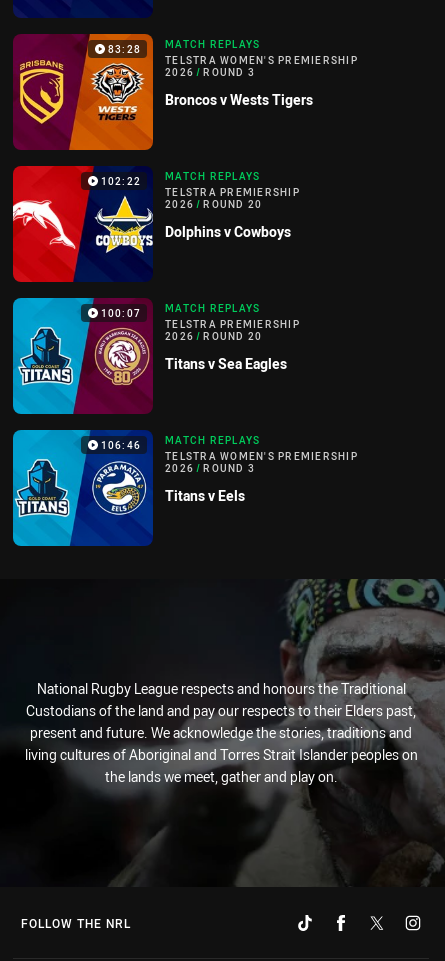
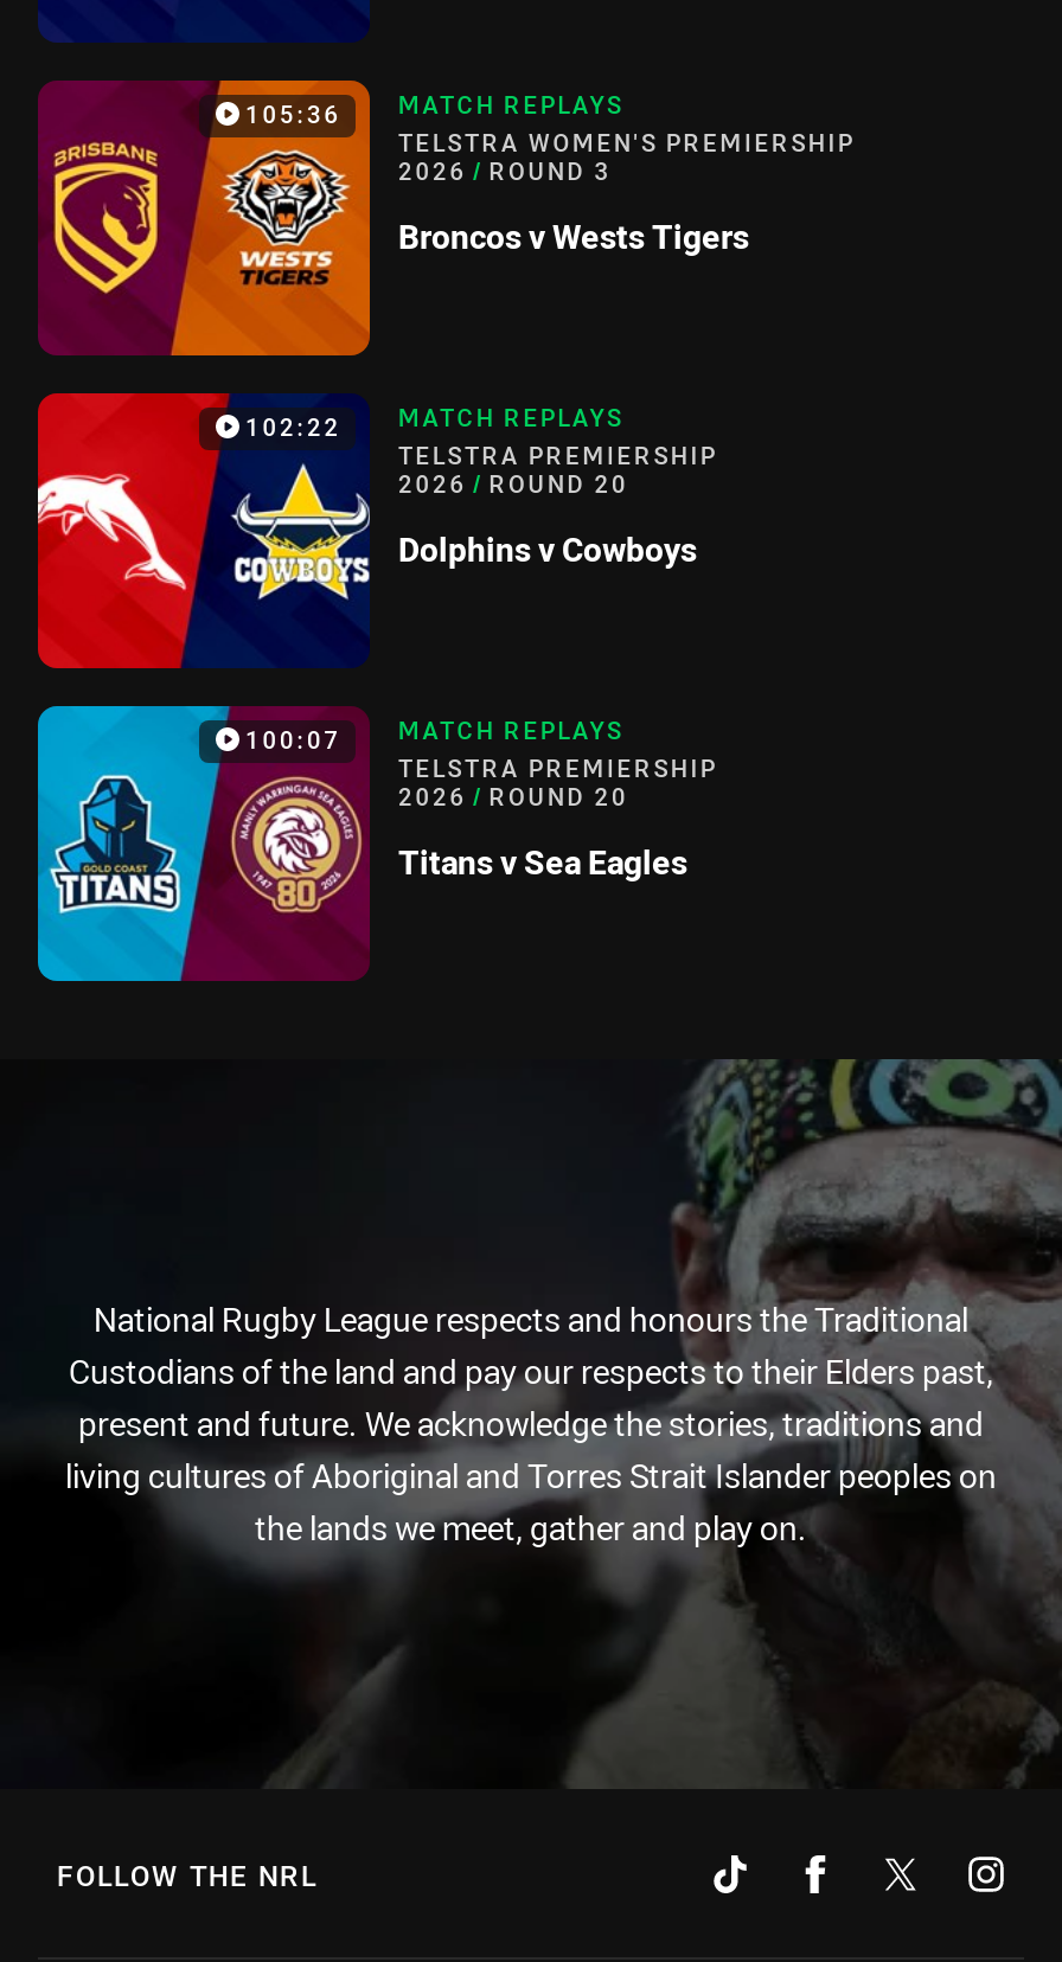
- 83:28 MATCH REPLAYS
+ 105:36 MATCH REPLAYS

- [image]
- 106:46
- MATCH REPLAYS
- TELSTRA WOMEN'S PREMIERSHIP
- 2026 / ROUND 3
- Titans v Eels
